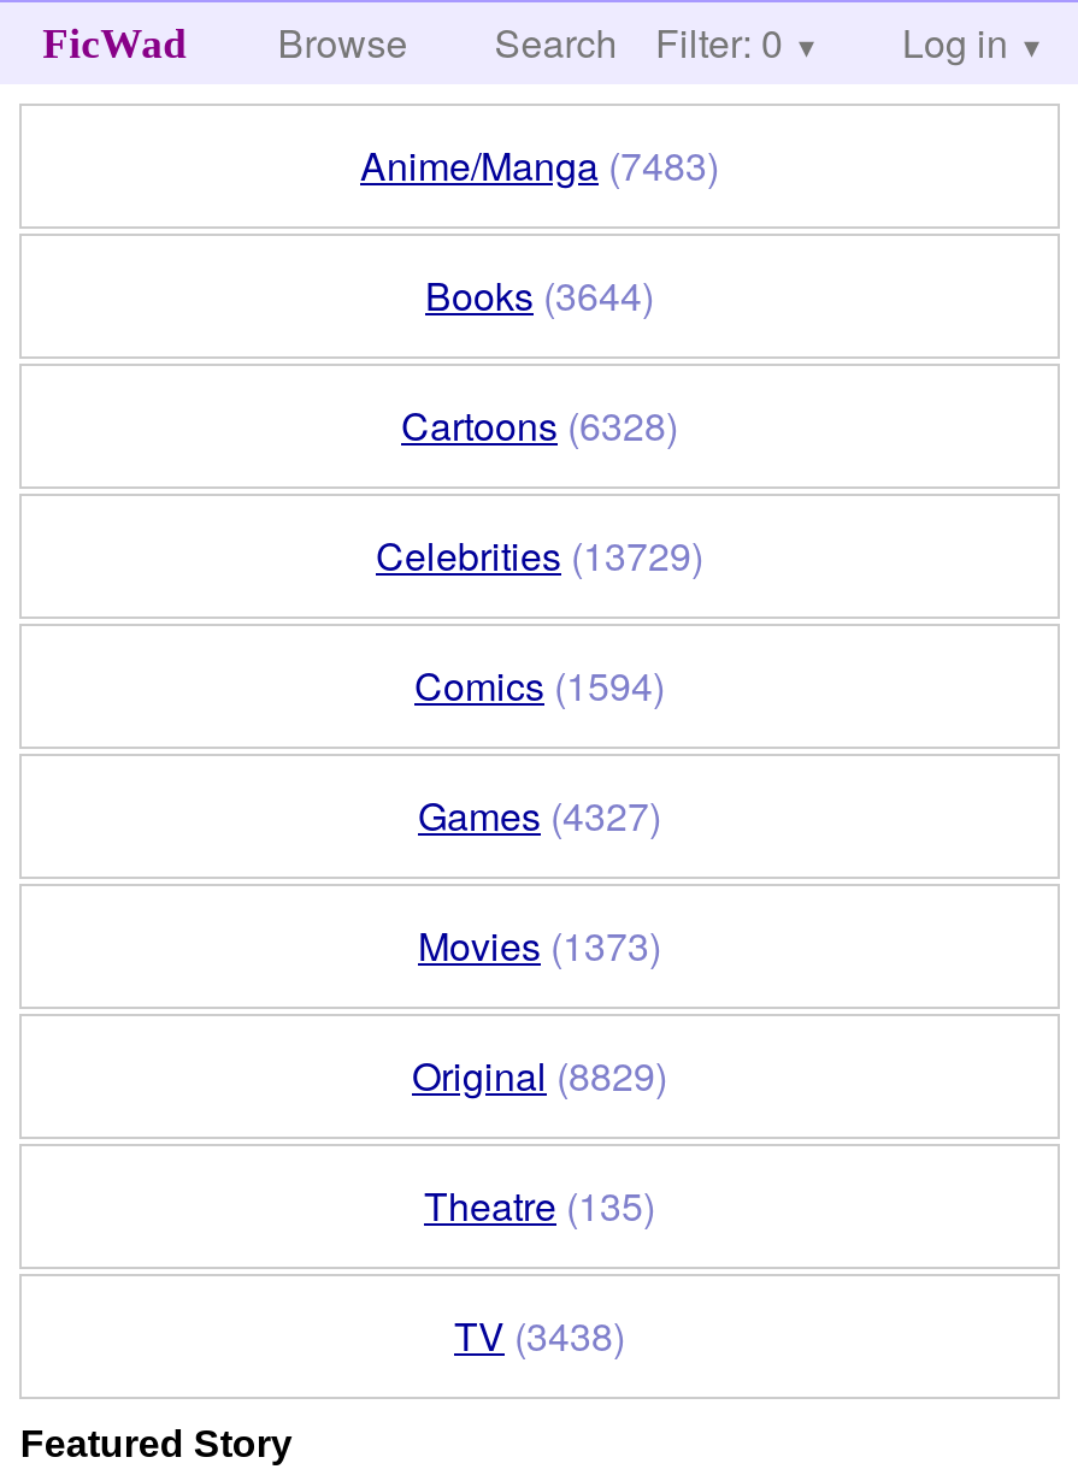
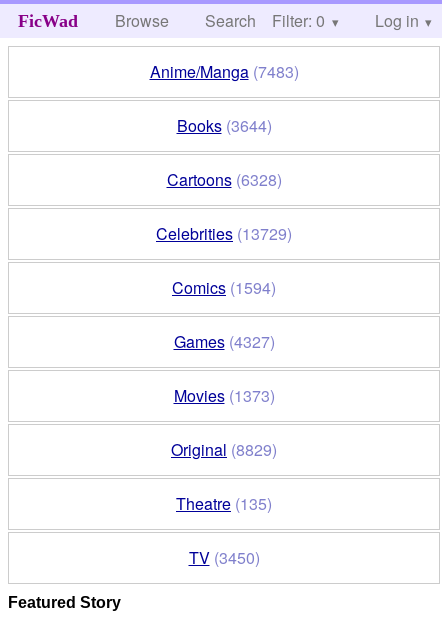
- TV (3438)
+ TV (3450)
